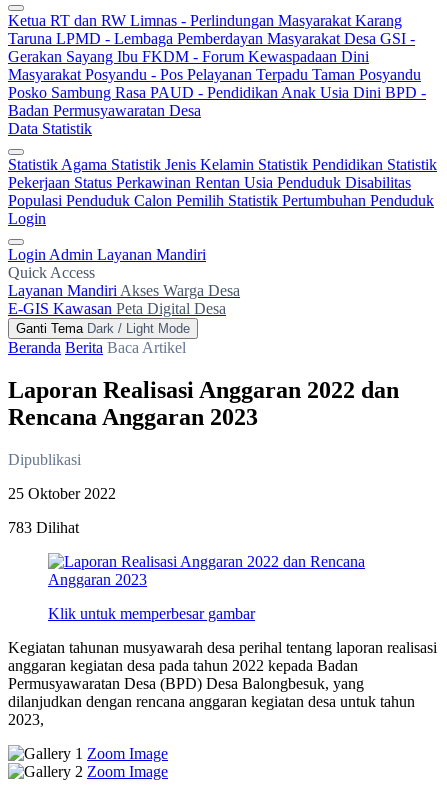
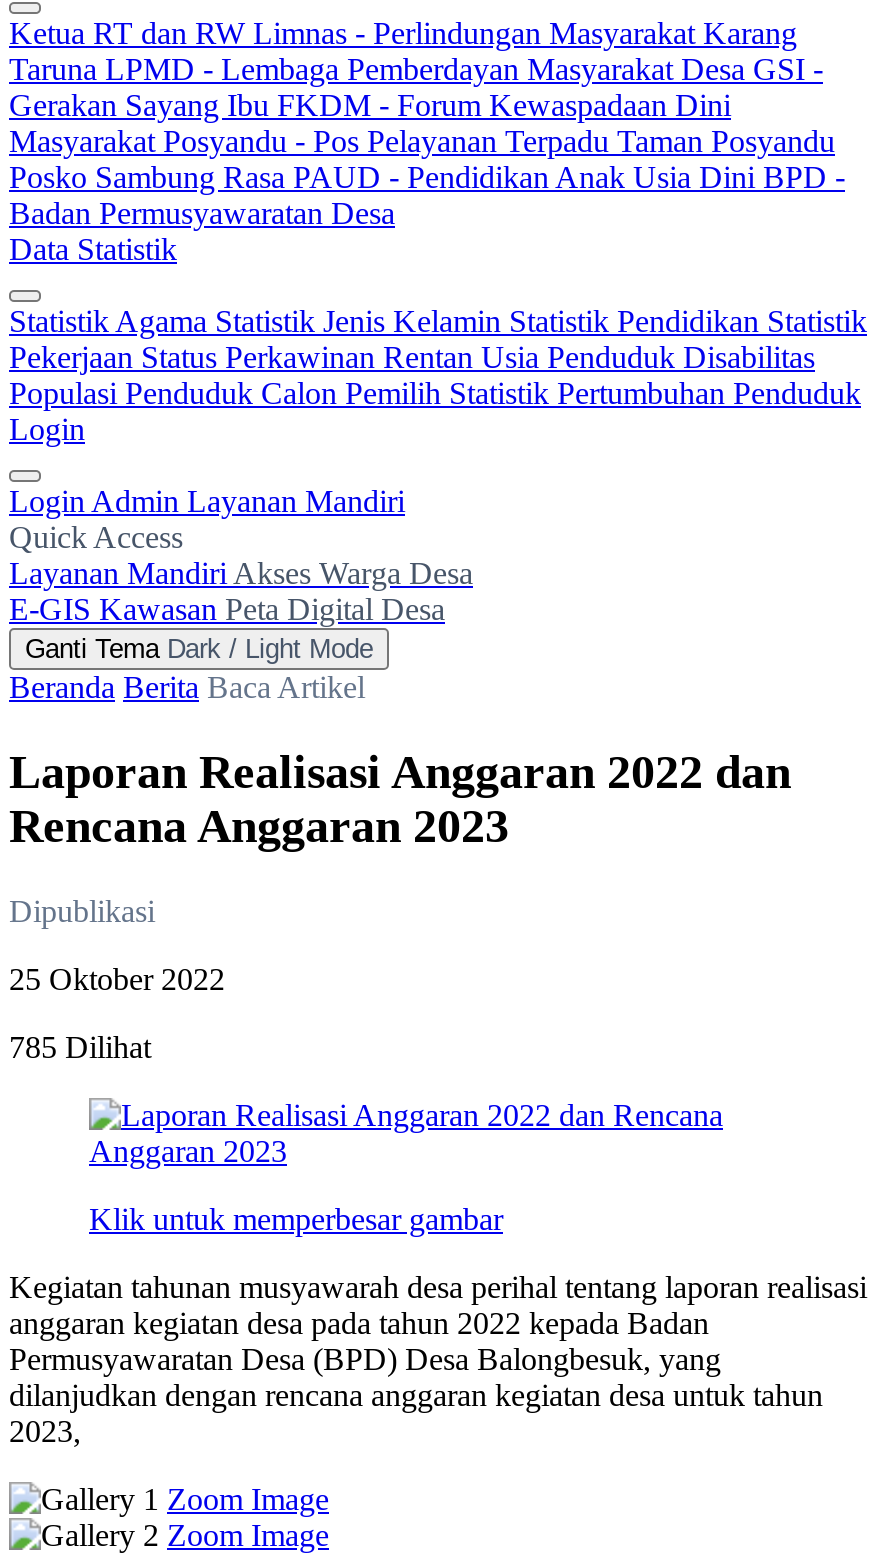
- 783 Dilihat
+ 785 Dilihat
